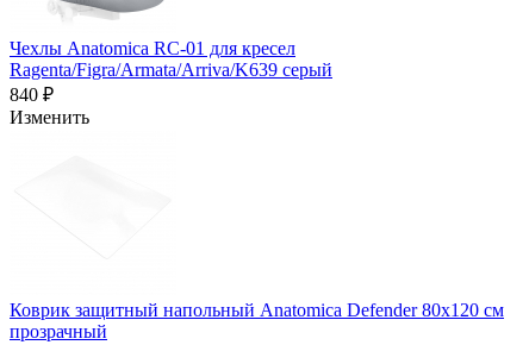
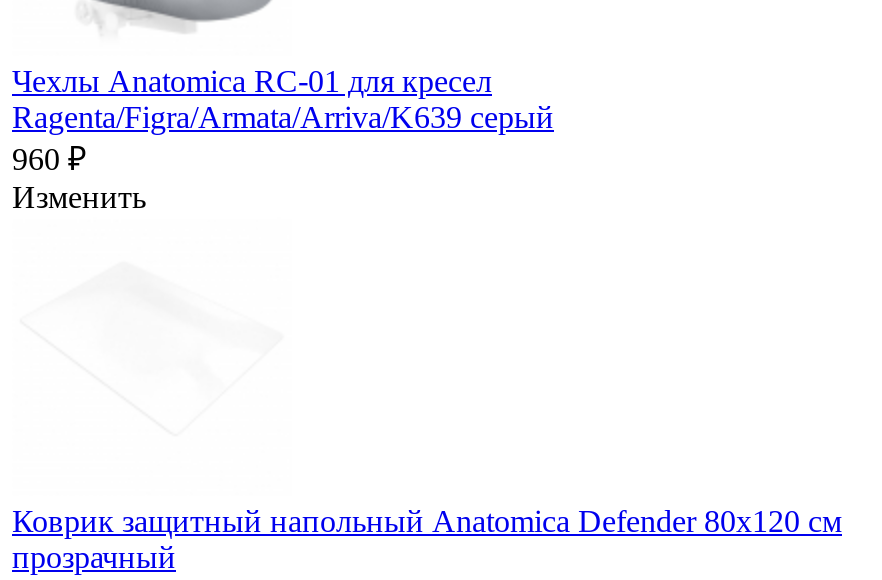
- 840 ₽
+ 960 ₽
